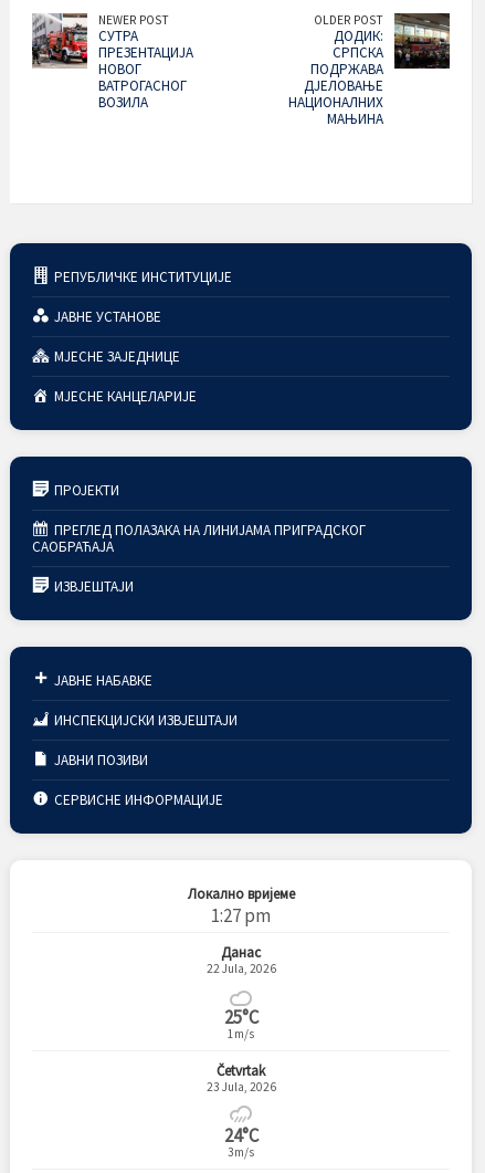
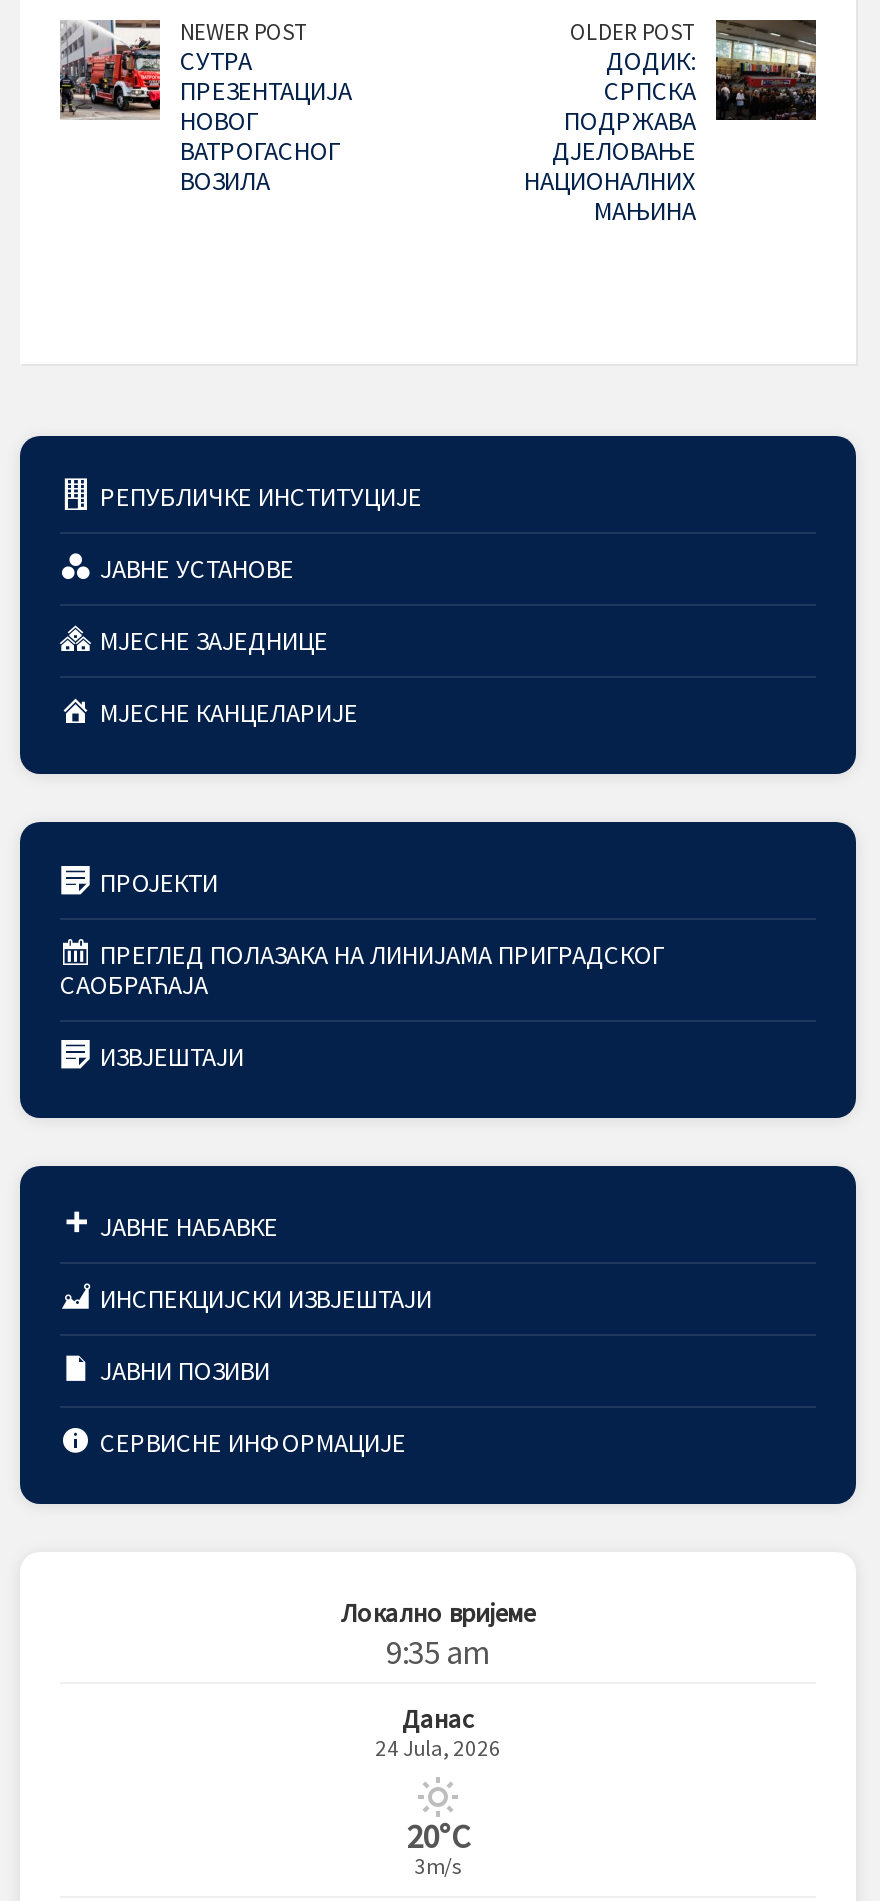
- 1:27 pm
+ 9:35 am

- 22 Jula, 2026
- 25°C
- 1m/s
- Četvrtak
- 23 Jula, 2026
- 24°C
+ 24 Jula, 2026
+ 20°C
